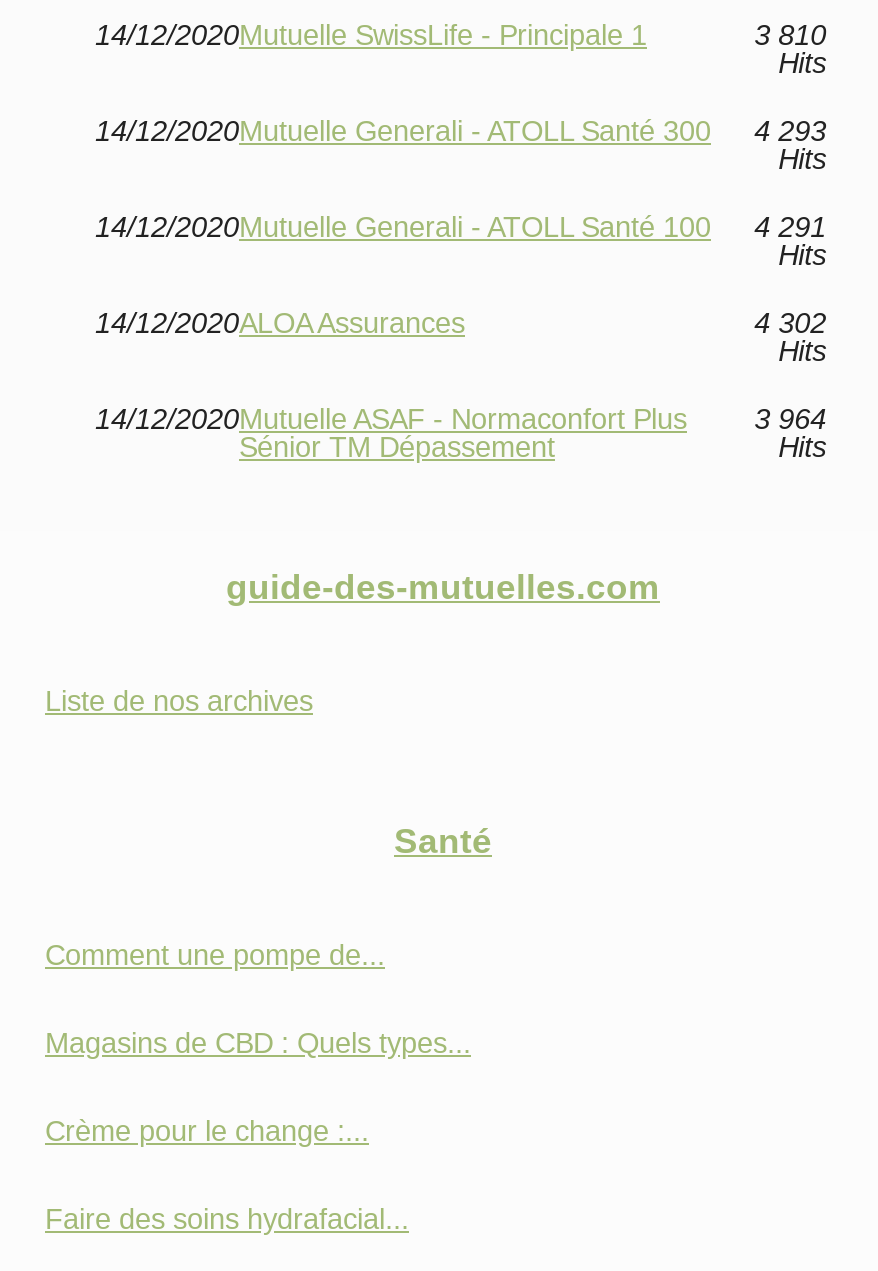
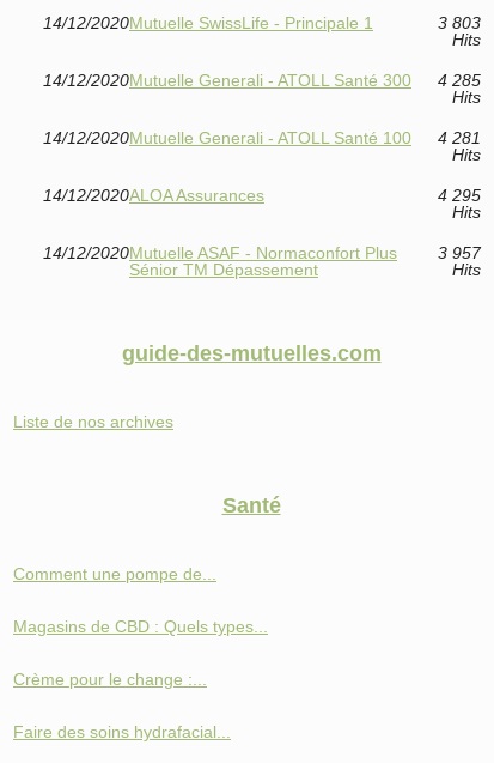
- 3 810
+ 3 803

- 14/12/2020Mutuelle Generali - ATOLL Santé 300 4 293
+ 14/12/2020Mutuelle Generali - ATOLL Santé 300 4 285

- 14/12/2020Mutuelle Generali - ATOLL Santé 100 4 291
+ 14/12/2020Mutuelle Generali - ATOLL Santé 100 4 281

- 4 302
+ 4 295

- 3 964
+ 3 957
